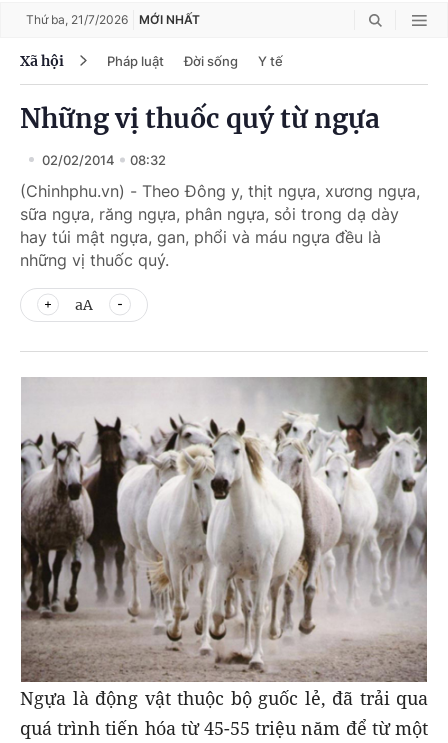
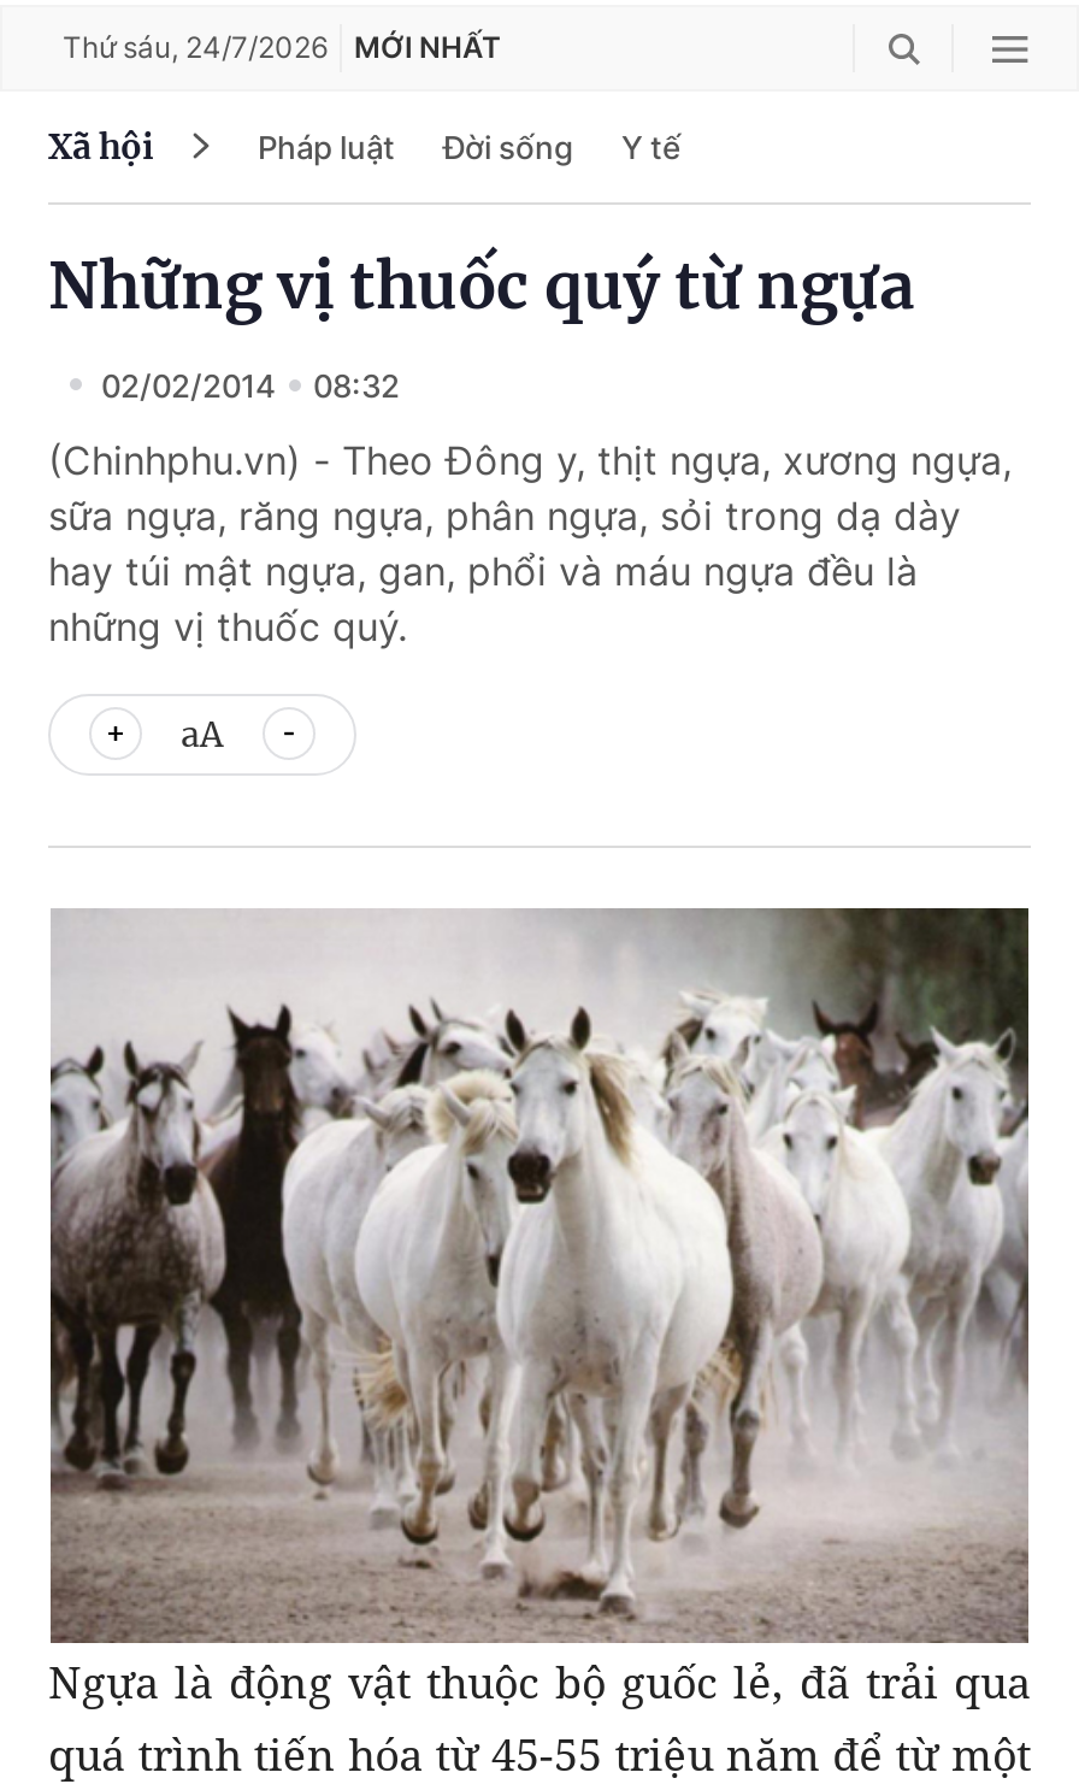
- Thứ ba, 21/7/2026 MỚI NHẤT
+ Thứ sáu, 24/7/2026 MỚI NHẤT
